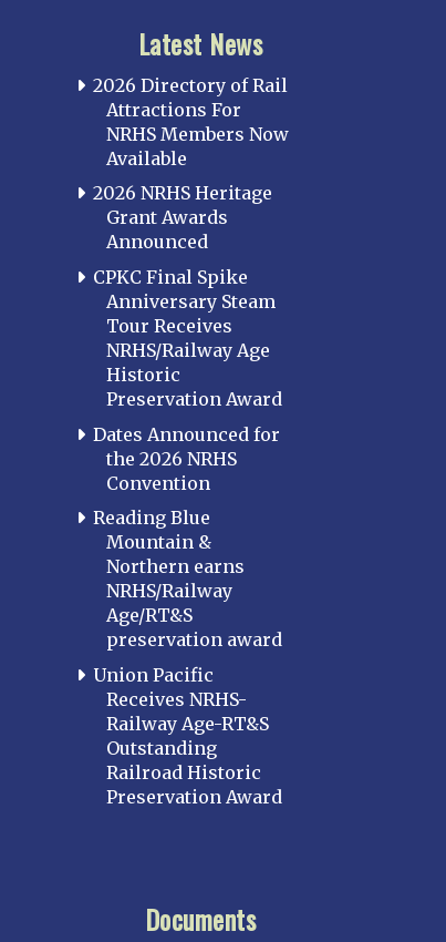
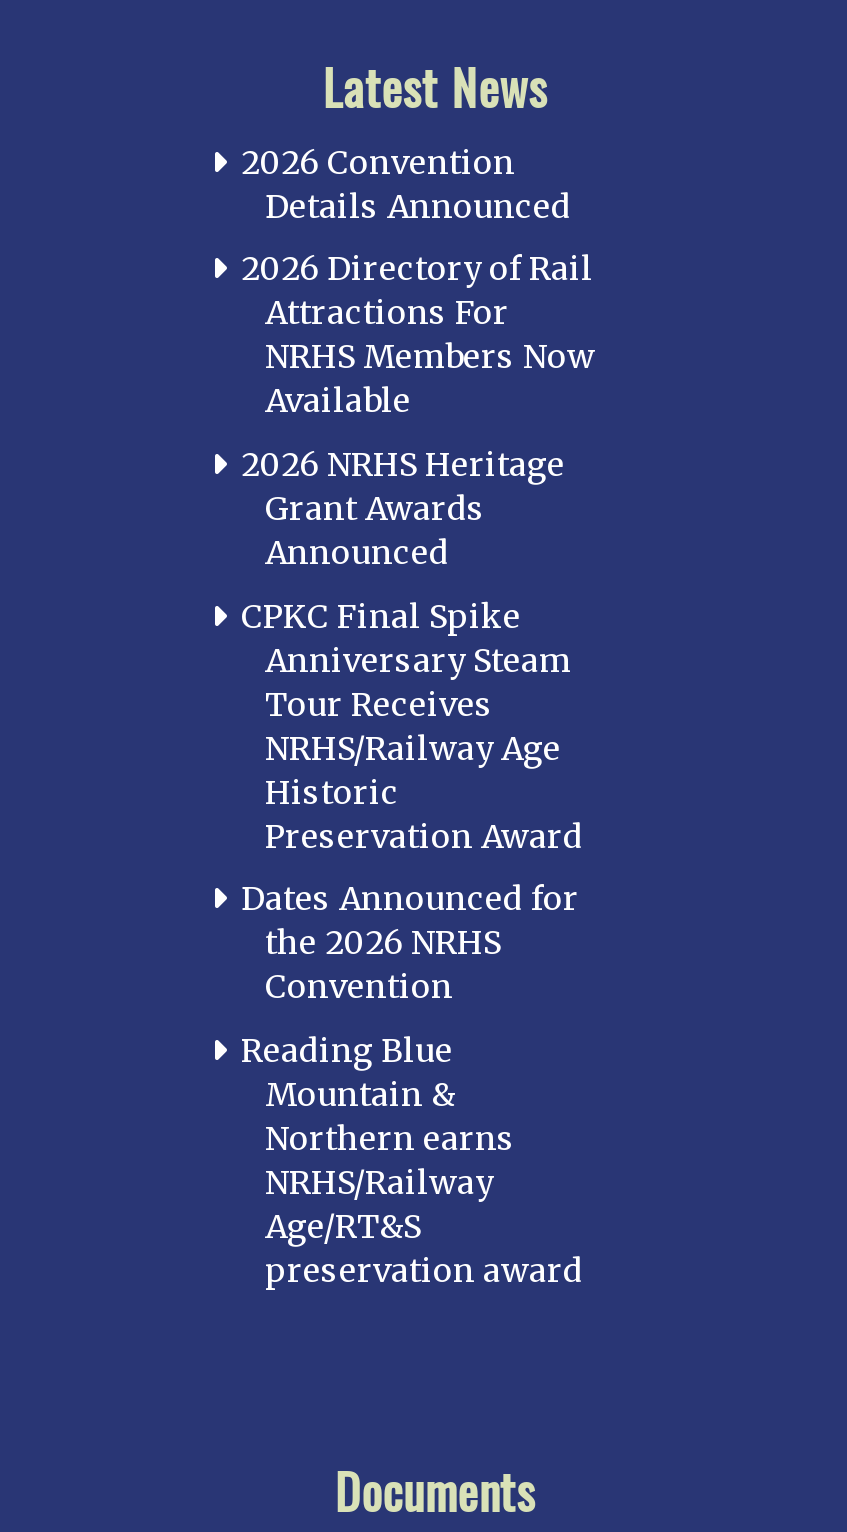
+ 2026 Convention
+ Details Announced

moved down: 2026 Directory of Rail | Attractions For | NRHS Members Now | ... | Age/RT&S | preservation award

- Union Pacific
- Receives NRHS-
- Railway Age-RT&S
- Outstanding
- Railroad Historic
- Preservation Award
